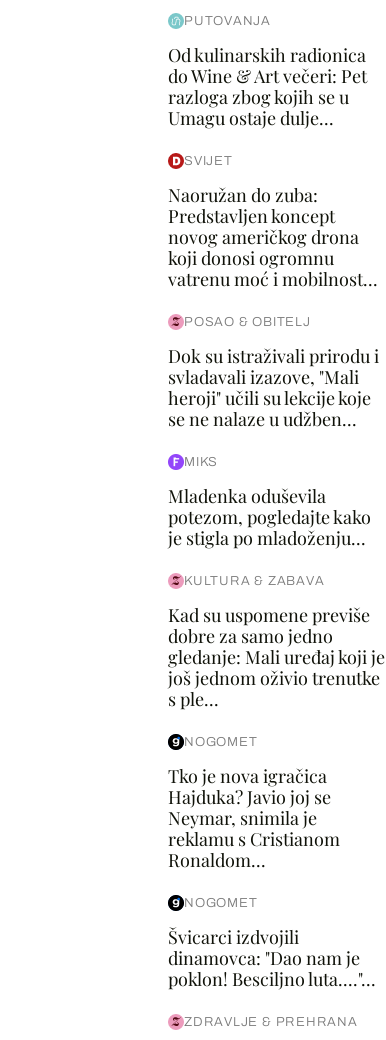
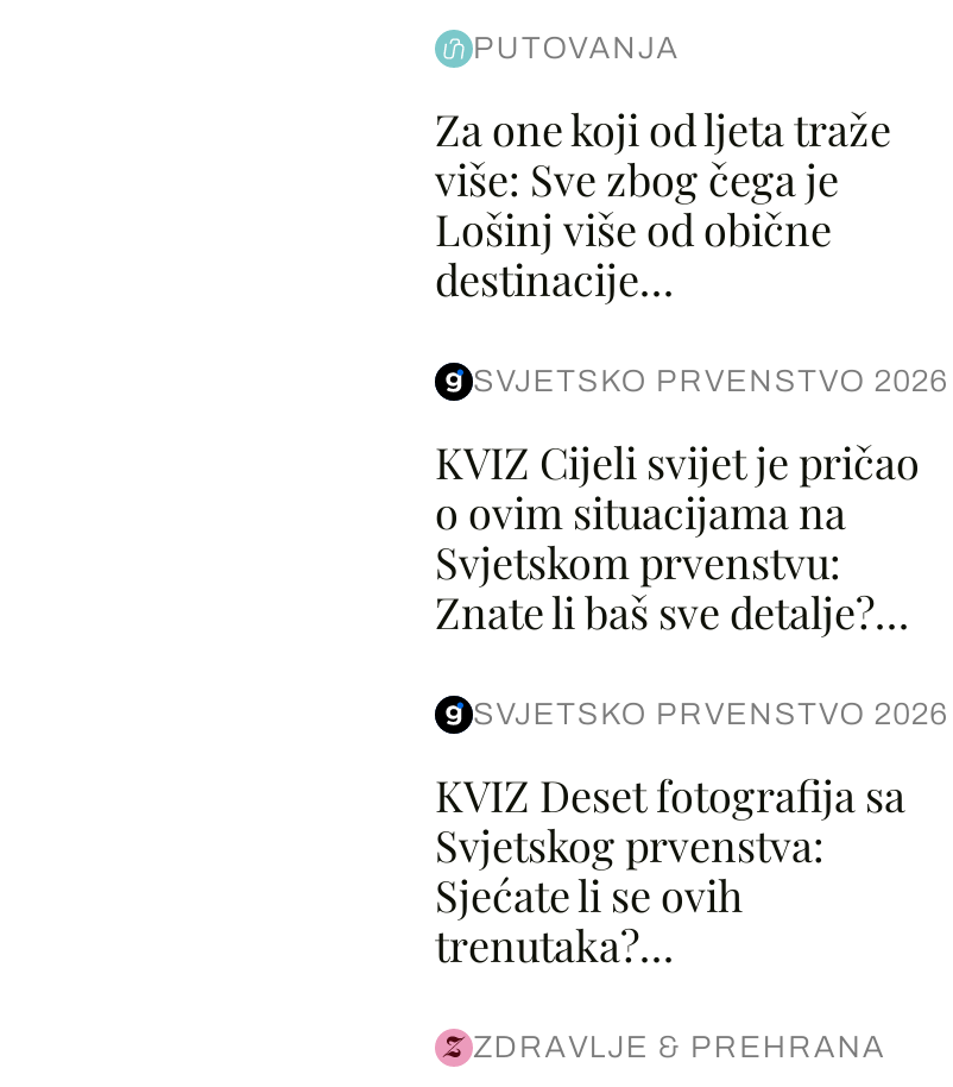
- Od kulinarskih radionica
- do Wine & Art večeri: Pet
- razloga zbog kojih se u
- Umagu ostaje dulje...
- SVIJET
- Naoružan do zuba:
- Predstavljen koncept
- novog američkog drona
- koji donosi ogromnu
- vatrenu moć i mobilnost...
- POSAO & OBITELJ
- Dok su istraživali prirodu i
- svladavali izazove, "Mali
- heroji" učili su lekcije koje
- se ne nalaze u udžben...
- MIKS
- Mladenka oduševila
- potezom, pogledajte kako
- je stigla po mladoženju...
- KULTURA & ZABAVA
- Kad su uspomene previše
- dobre za samo jedno
- gledanje: Mali uređaj koji je
- još jednom oživio trenutke
- s ple...
- NOGOMET
- Tko je nova igračica
- Hajduka? Javio joj se
- Neymar, snimila je
- reklamu s Cristianom
- Ronaldom...
- NOGOMET
- Švicarci izdvojili
- dinamovca: "Dao nam je
- poklon! Besciljno luta...."...
+ Za one koji od ljeta traže
+ više: Sve zbog čega je
+ Lošinj više od obične
+ destinacije...
+ SVJETSKO PRVENSTVO 2026
+ KVIZ Cijeli svijet je pričao
+ o ovim situacijama na
+ Svjetskom prvenstvu:
+ Znate li baš sve detalje?...
+ SVJETSKO PRVENSTVO 2026
+ KVIZ Deset fotografija sa
+ Svjetskog prvenstva:
+ Sjećate li se ovih
+ trenutaka?...
